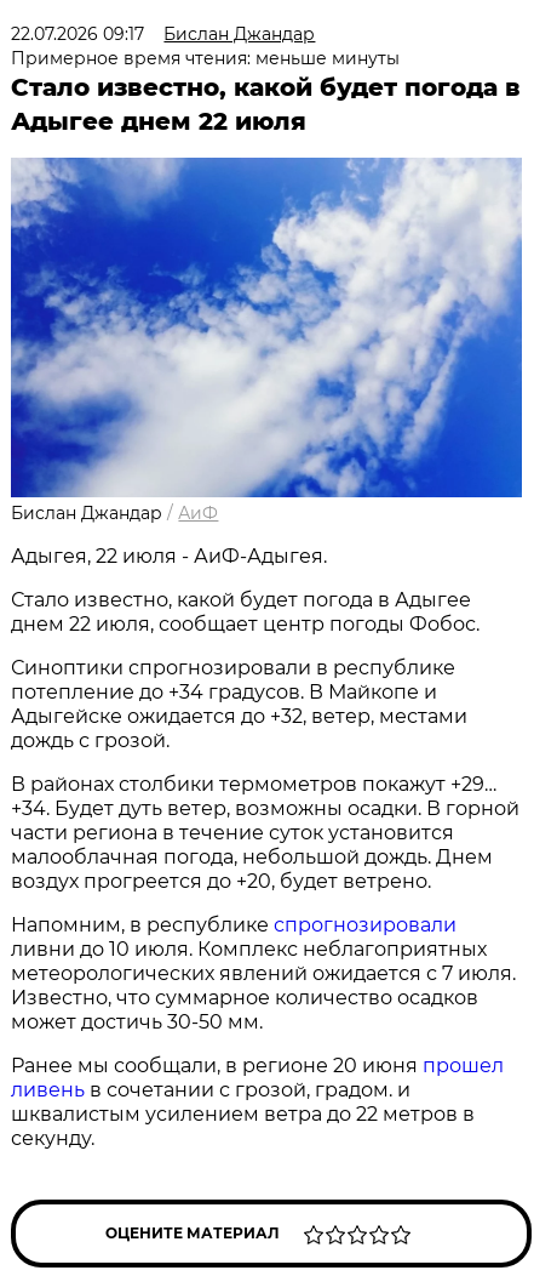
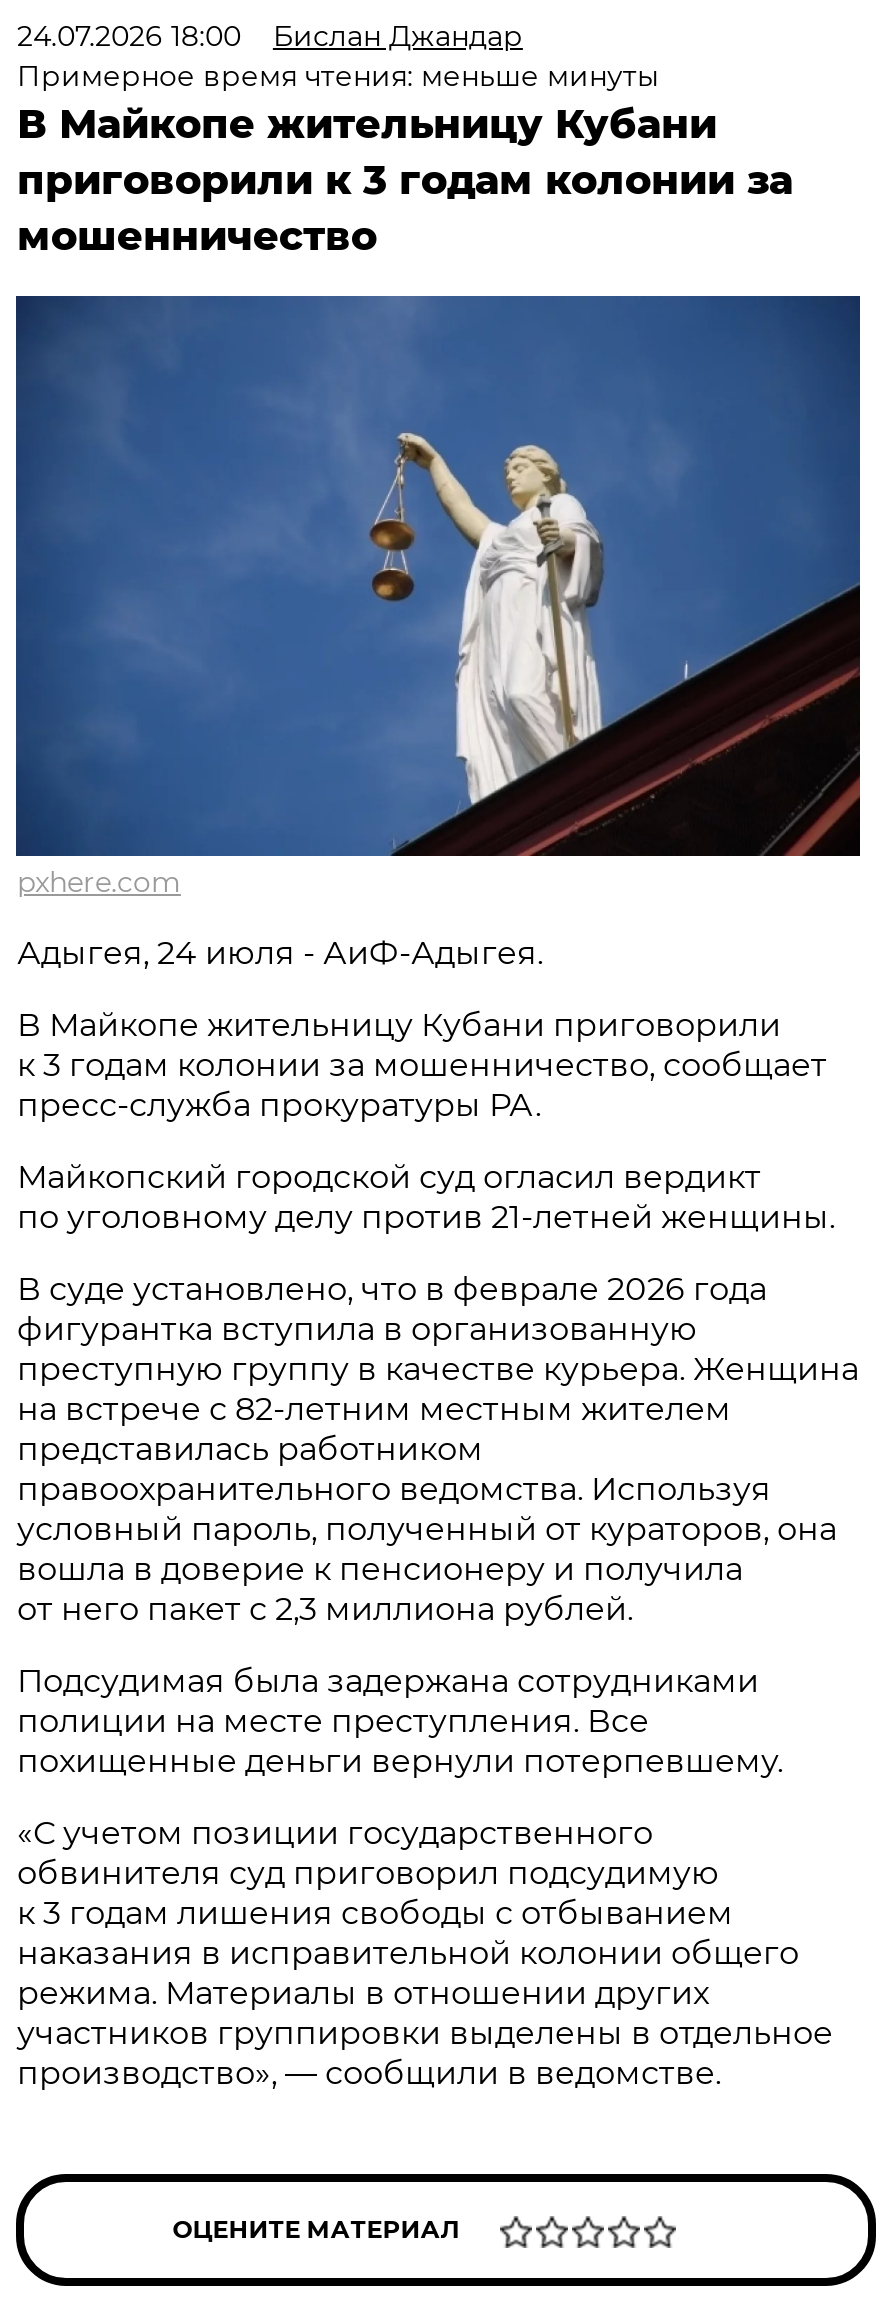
- 22.07.2026 09:17 Бислан Джандар
+ 24.07.2026 18:00 Бислан Джандар

- Стало известно, какой будет погода в
- Адыгее днем 22 июля
+ В Майкопе жительницу Кубани
+ приговорили к 3 годам колонии за
+ мошенничество

- [image]
- Бислан Джандар / АиФ
+ [image]
+ pxhere.com

- Адыгея, 22 июля - АиФ-Адыгея.
+ Адыгея, 24 июля - АиФ-Адыгея.

- Стало известно, какой будет погода в Адыгее
- днем 22 июля, сообщает центр погоды Фобос.
+ В Майкопе жительницу Кубани приговорили
+ к 3 годам колонии за мошенничество, сообщает
+ пресс-служба прокуратуры РА.

- Синоптики спрогнозировали в республике
- потепление до +34 градусов. В Майкопе и
- Адыгейске ожидается до +32, ветер, местами
- дождь с грозой.
+ Майкопский городской суд огласил вердикт
+ по уголовному делу против 21-летней женщины.

- В районах столбики термометров покажут +29…
- +34. Будет дуть ветер, возможны осадки. В горной
- части региона в течение суток установится
- малооблачная погода, небольшой дождь. Днем
- воздух прогреется до +20, будет ветрено.
+ В суде установлено, что в феврале 2026 года
+ фигурантка вступила в организованную
+ преступную группу в качестве курьера. Женщина
+ на встрече с 82-летним местным жителем
+ представилась работником
+ правоохранительного ведомства. Используя
+ условный пароль, полученный от кураторов, она
+ вошла в доверие к пенсионеру и получила
+ от него пакет с 2,3 миллиона рублей.

- Напомним, в республике спрогнозировали
- ливни до 10 июля. Комплекс неблагоприятных
- метеорологических явлений ожидается с 7 июля.
- Известно, что суммарное количество осадков
- может достичь 30-50 мм.
+ Подсудимая была задержана сотрудниками
+ полиции на месте преступления. Все
+ похищенные деньги вернули потерпевшему.

- Ранее мы сообщали, в регионе 20 июня прошел
- ливень в сочетании с грозой, градом. и
- шквалистым усилением ветра до 22 метров в
- секунду.
+ «С учетом позиции государственного
+ обвинителя суд приговорил подсудимую
+ к 3 годам лишения свободы с отбыванием
+ наказания в исправительной колонии общего
+ режима. Материалы в отношении других
+ участников группировки выделены в отдельное
+ производство», — сообщили в ведомстве.
